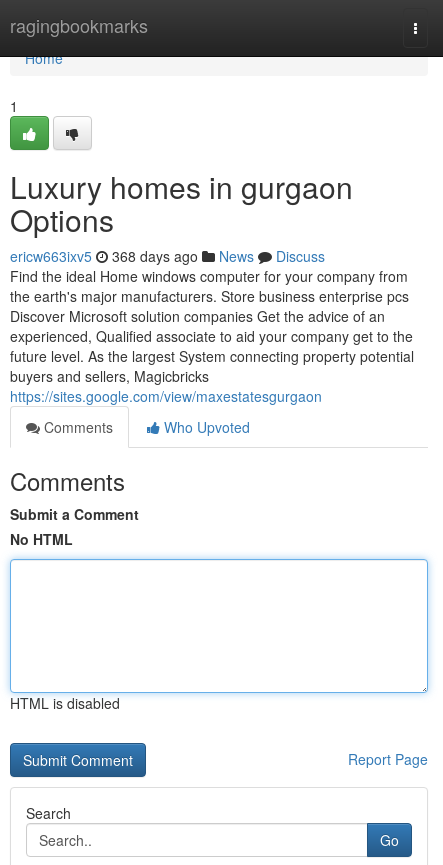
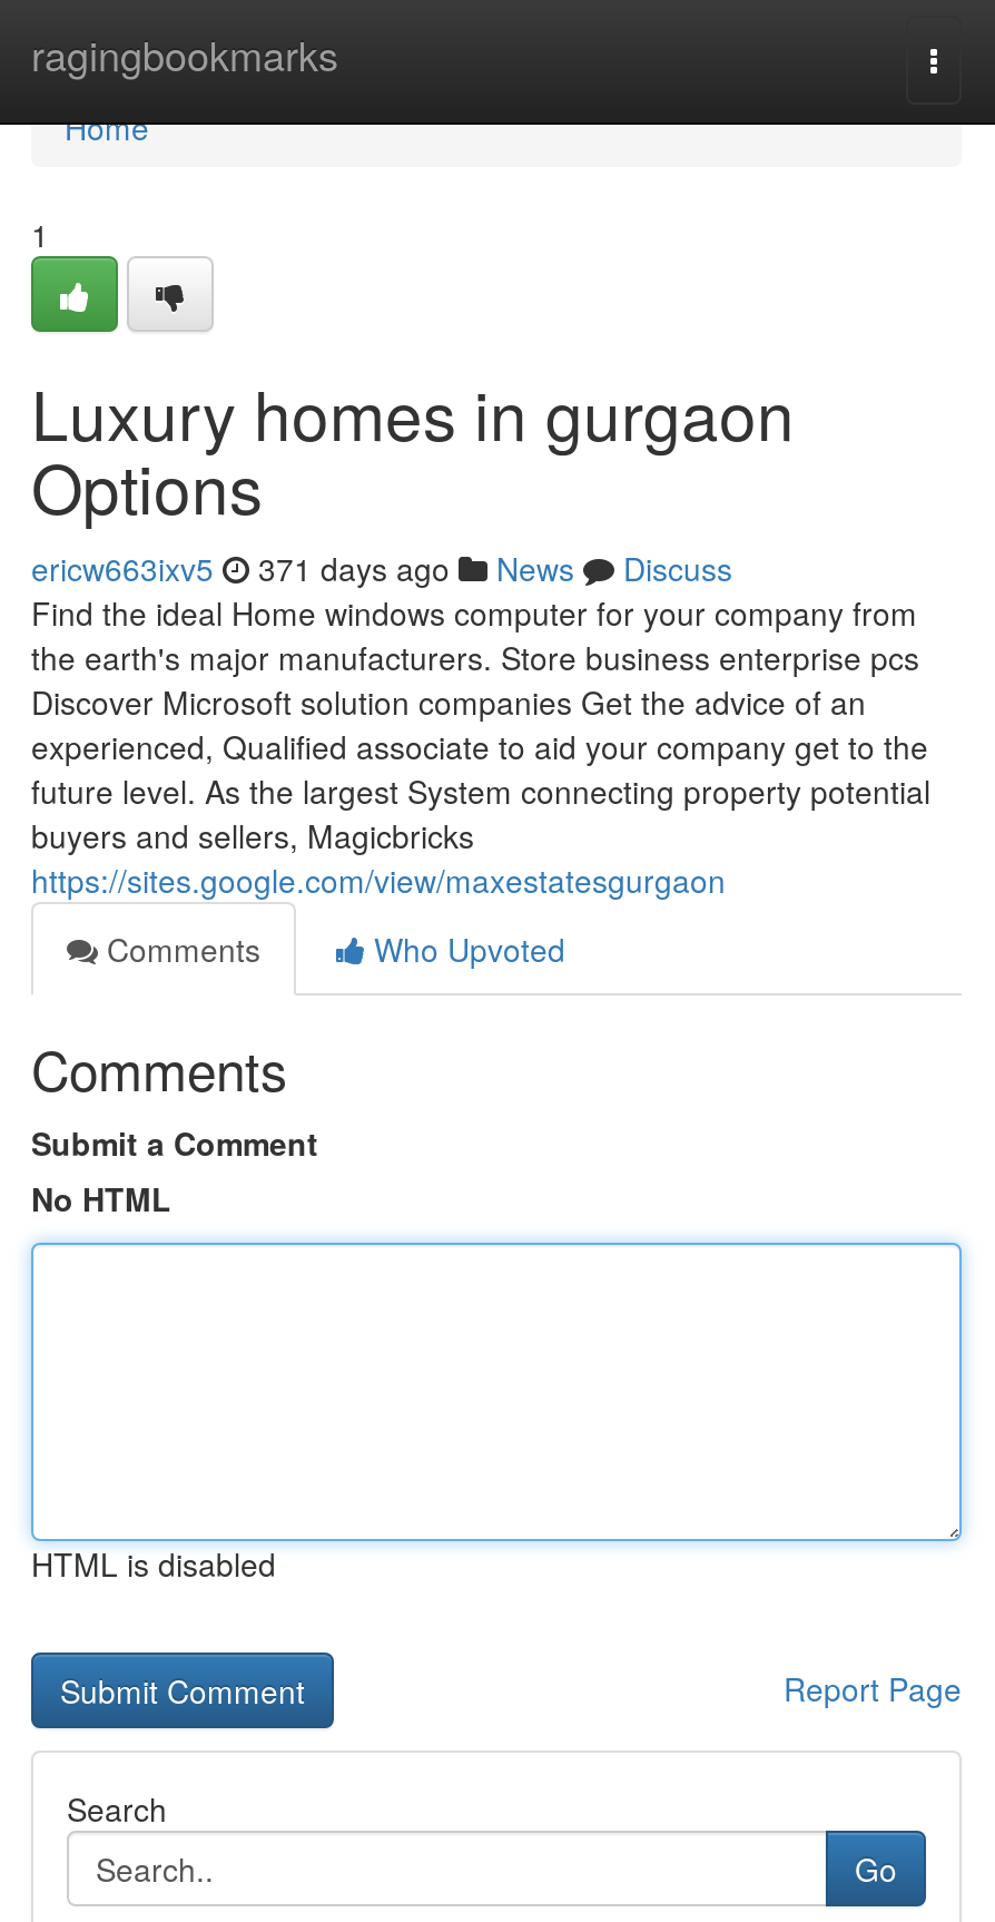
- ericw663ixv5 368 days ago News Discuss
+ ericw663ixv5 371 days ago News Discuss
